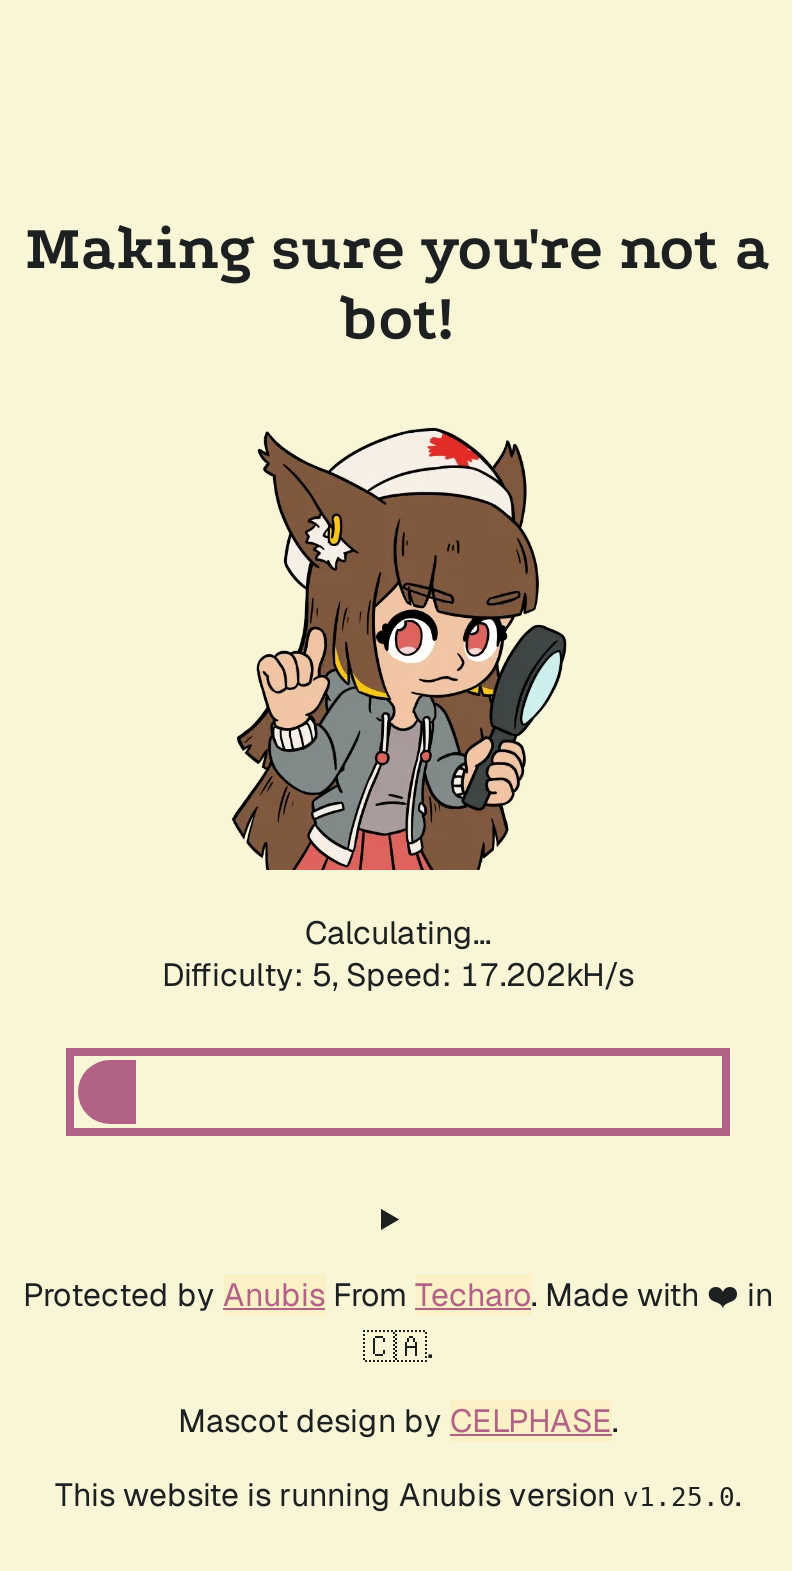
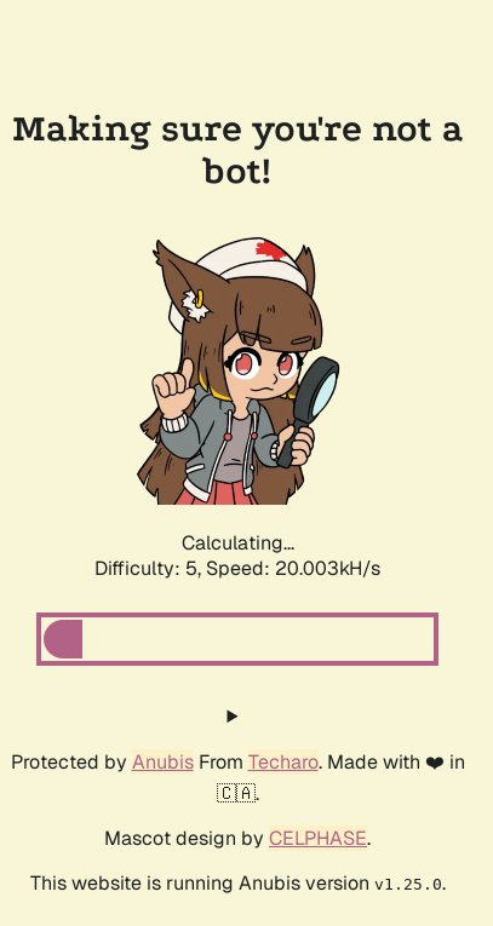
- Difficulty: 5, Speed: 17.202kH/s
+ Difficulty: 5, Speed: 20.003kH/s
